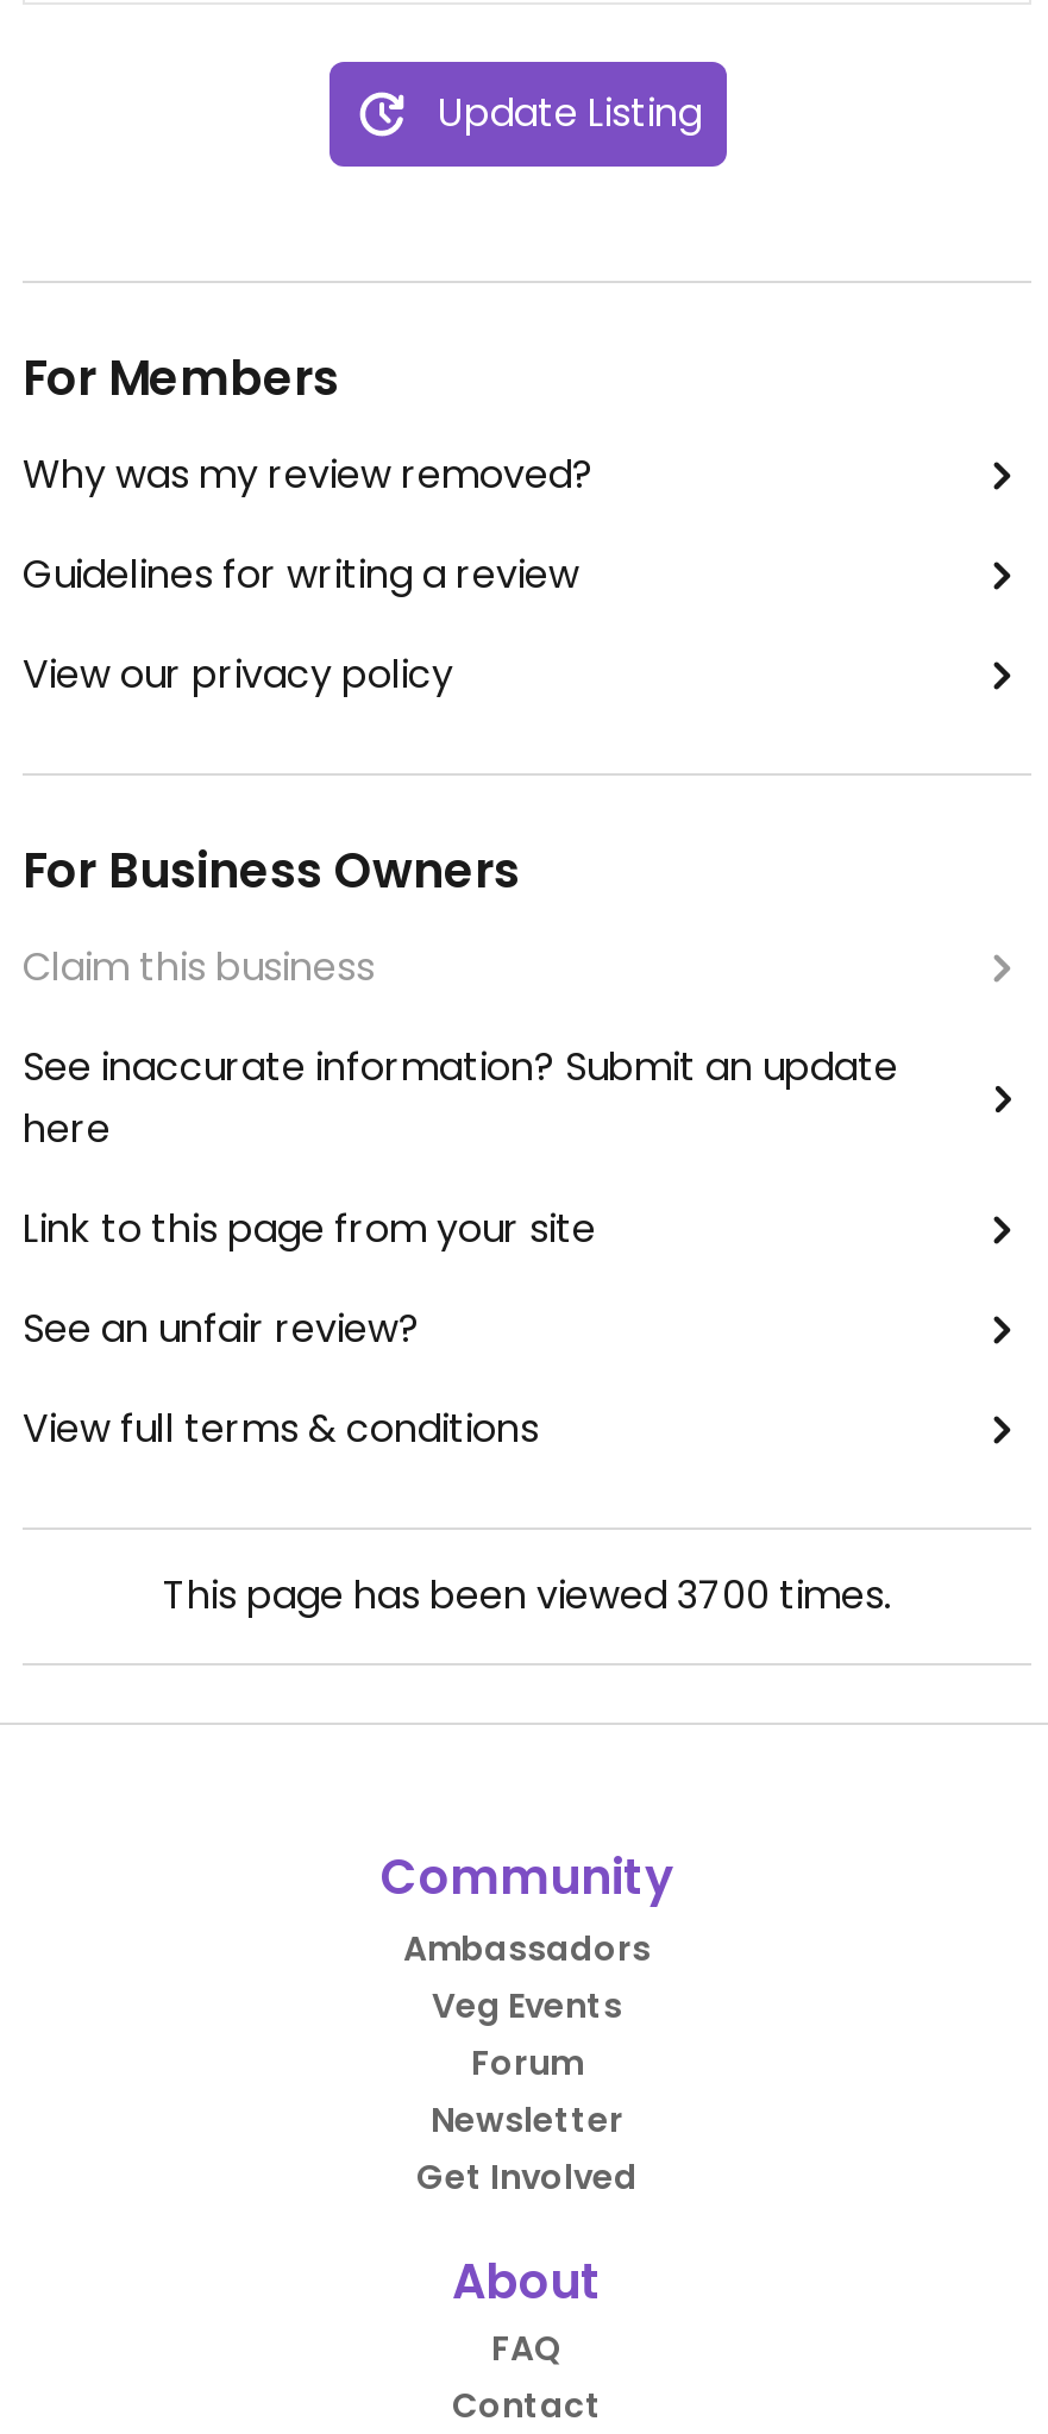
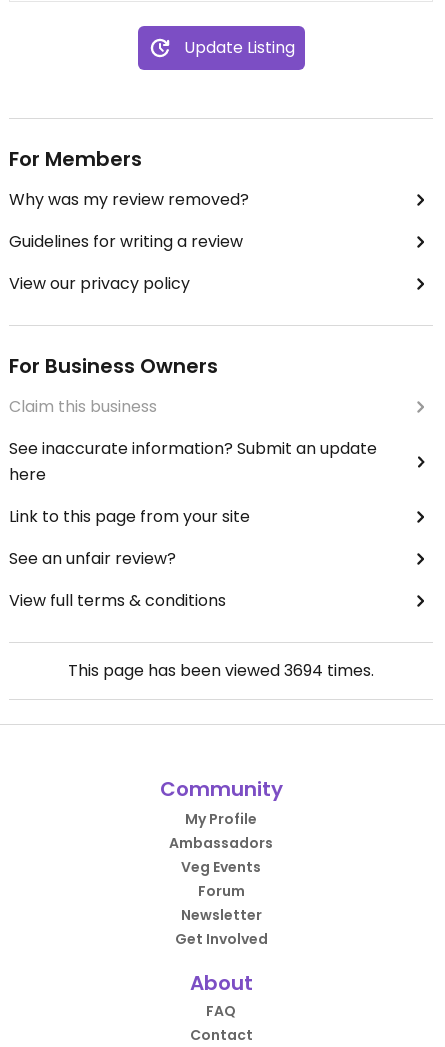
- This page has been viewed 3700 times.
+ This page has been viewed 3694 times.

+ My Profile
